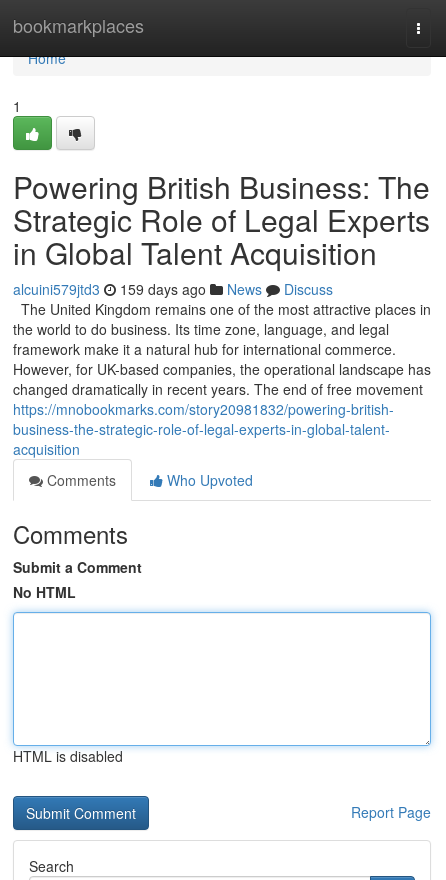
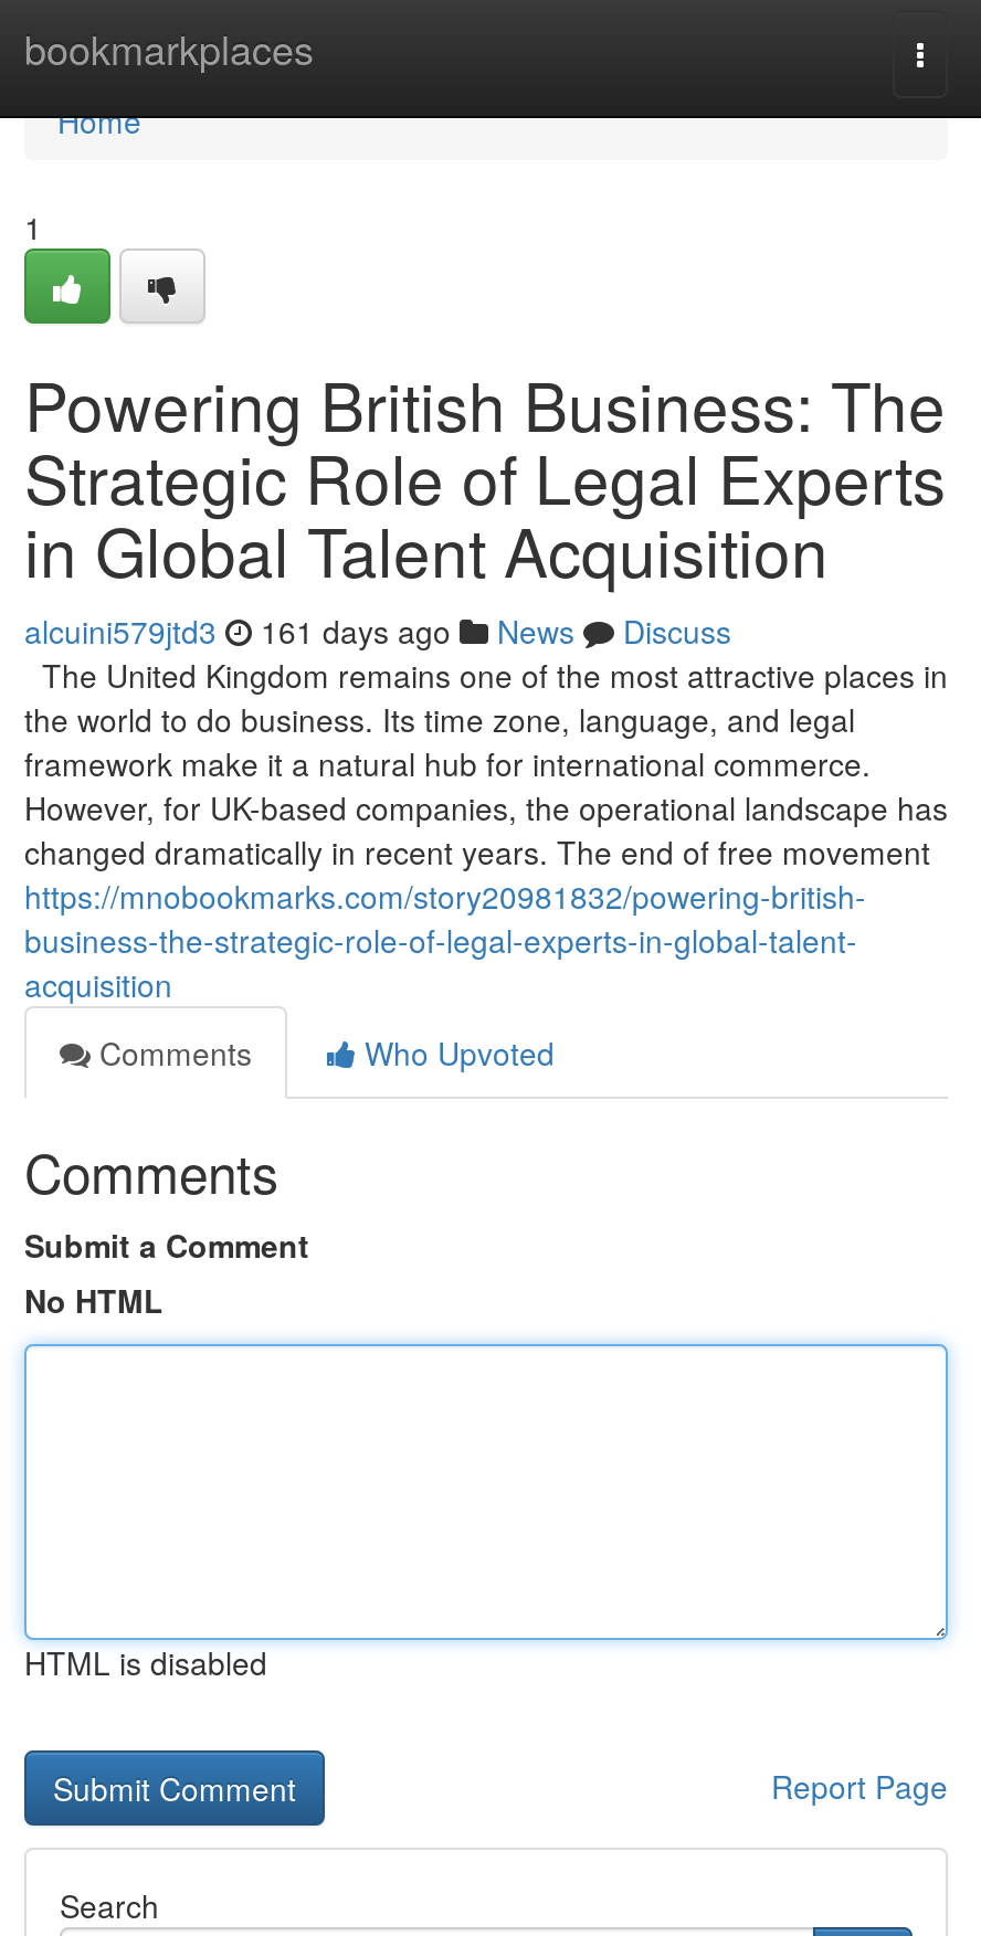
- alcuini579jtd3 159 days ago News Discuss
+ alcuini579jtd3 161 days ago News Discuss
